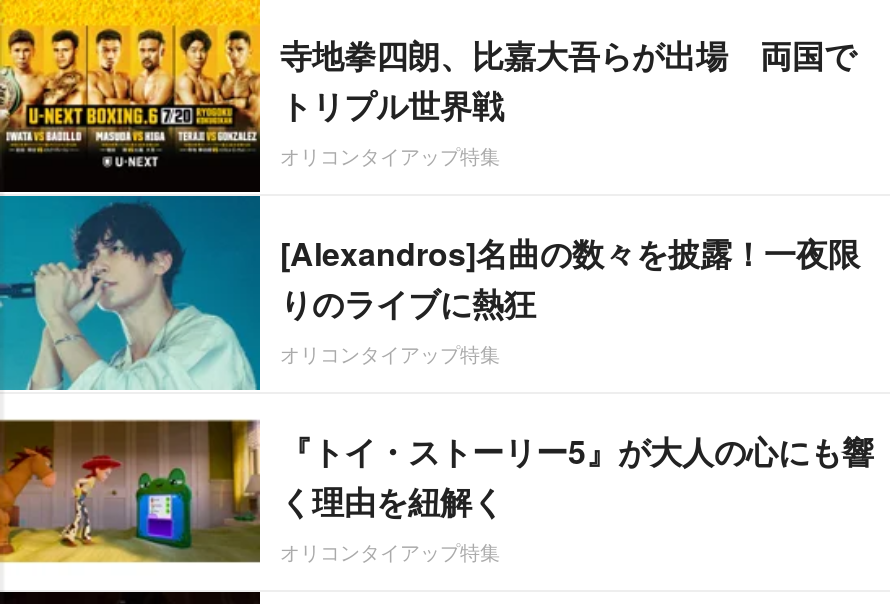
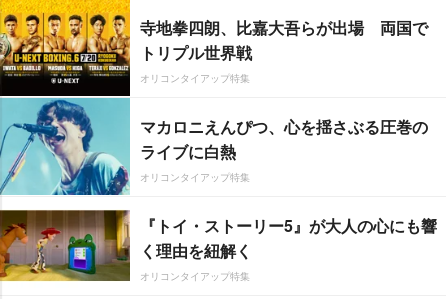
- [image]
- [Alexandros]名曲の数々を披露！一夜限
- りのライブに熱狂
+ [image]
+ マカロニえんぴつ、心を揺さぶる圧巻の
+ ライブに白熱
